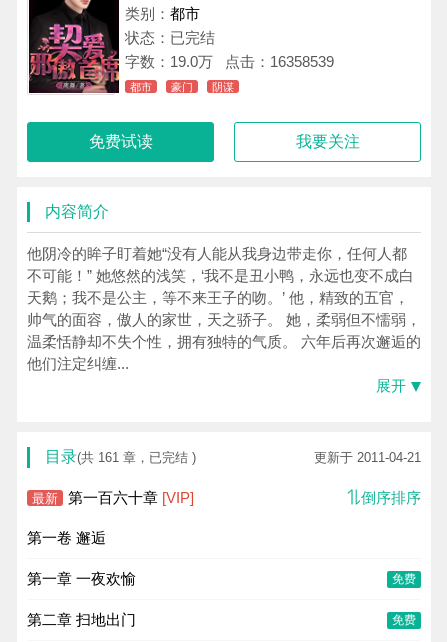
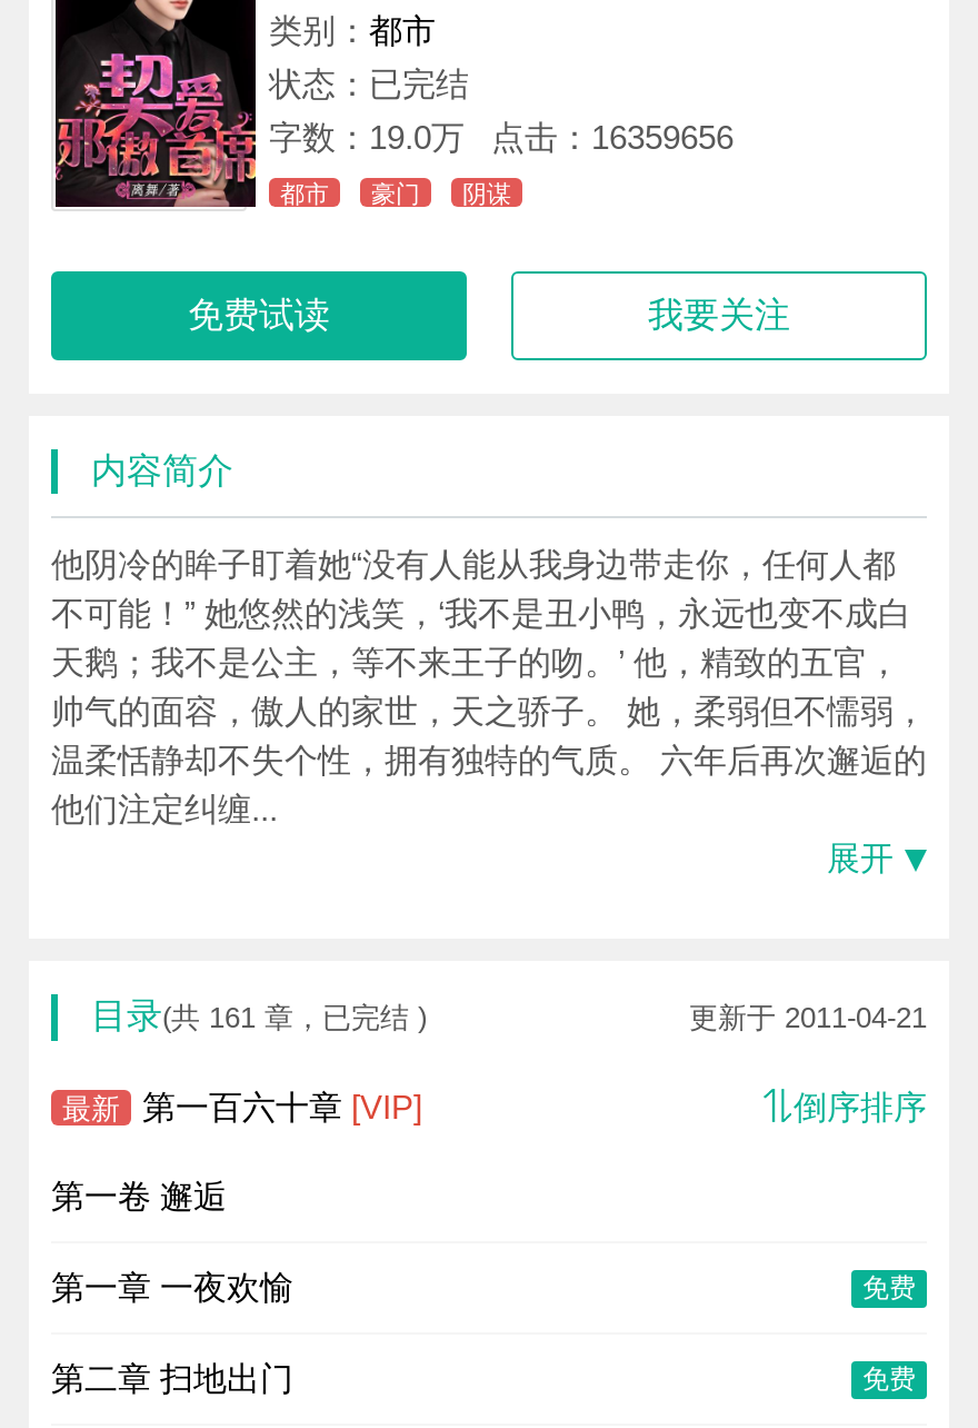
- 字数：19.0万点击：16358539
+ 字数：19.0万点击：16359656
